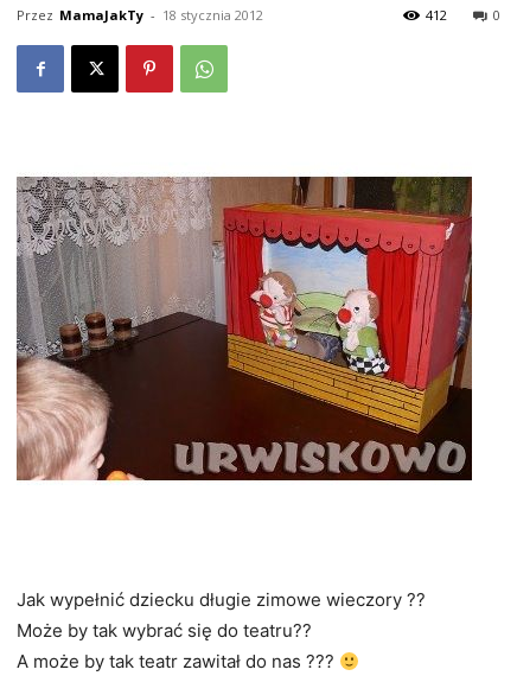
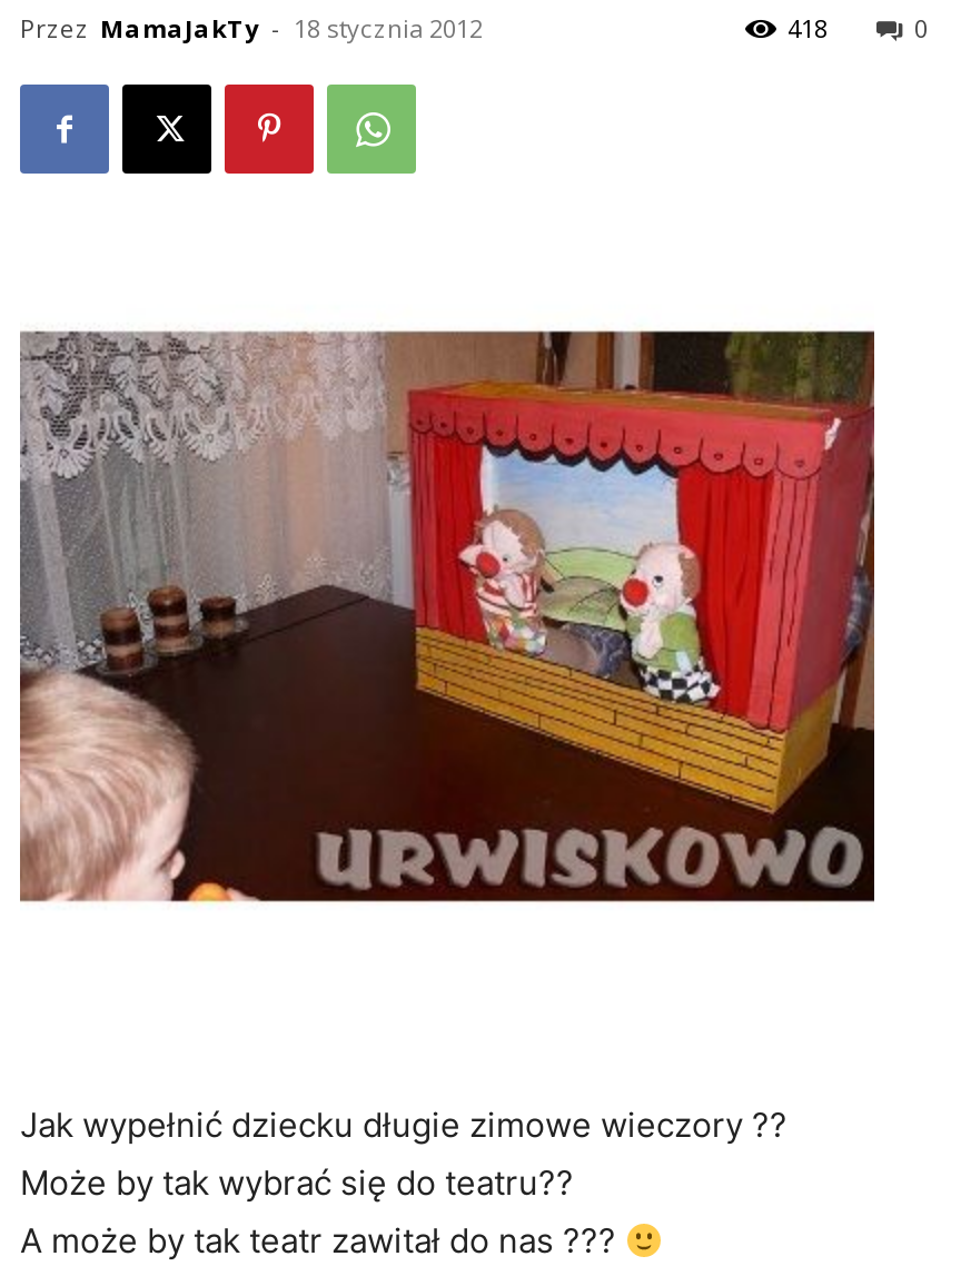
- 412
+ 418
